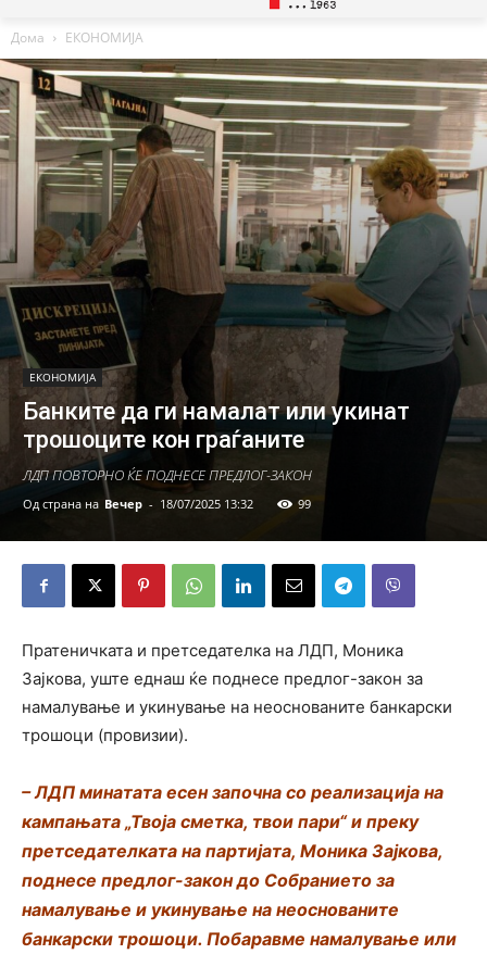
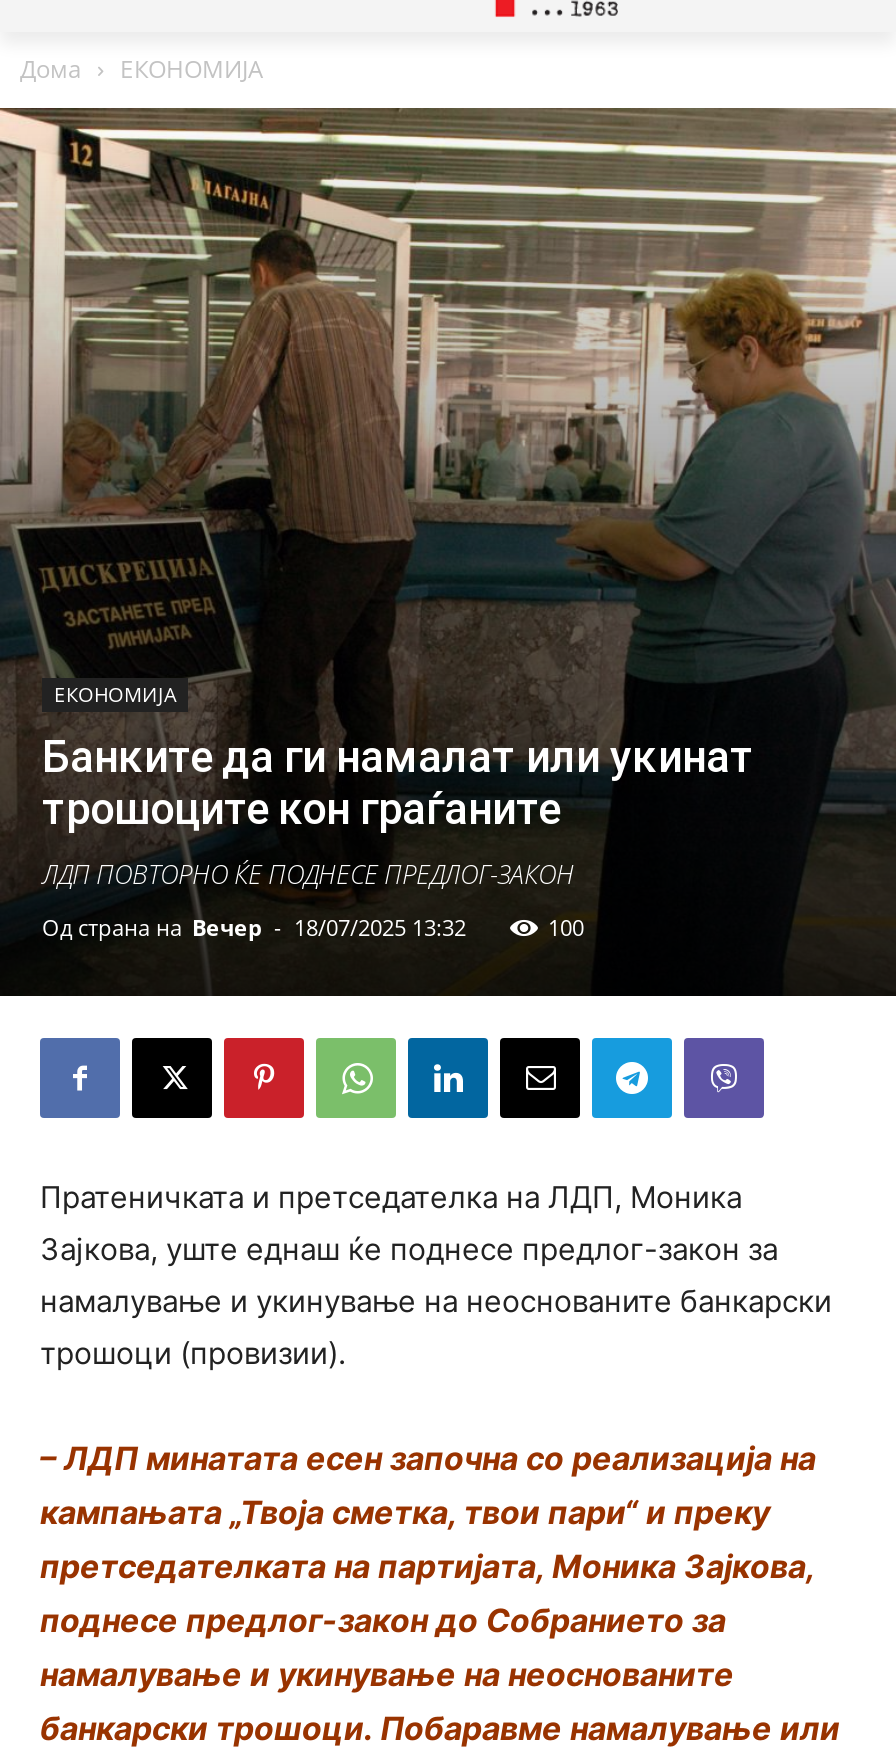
- 99
+ 100
